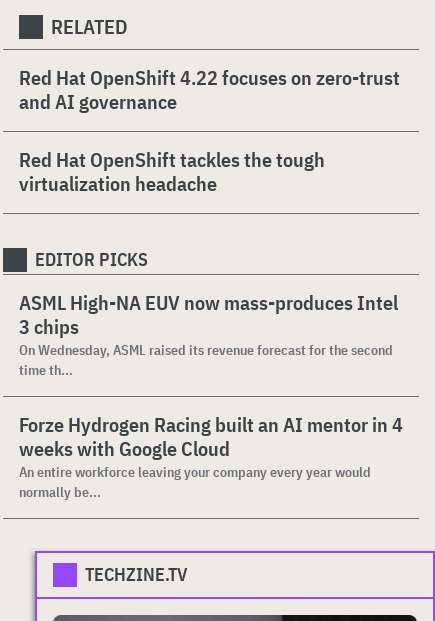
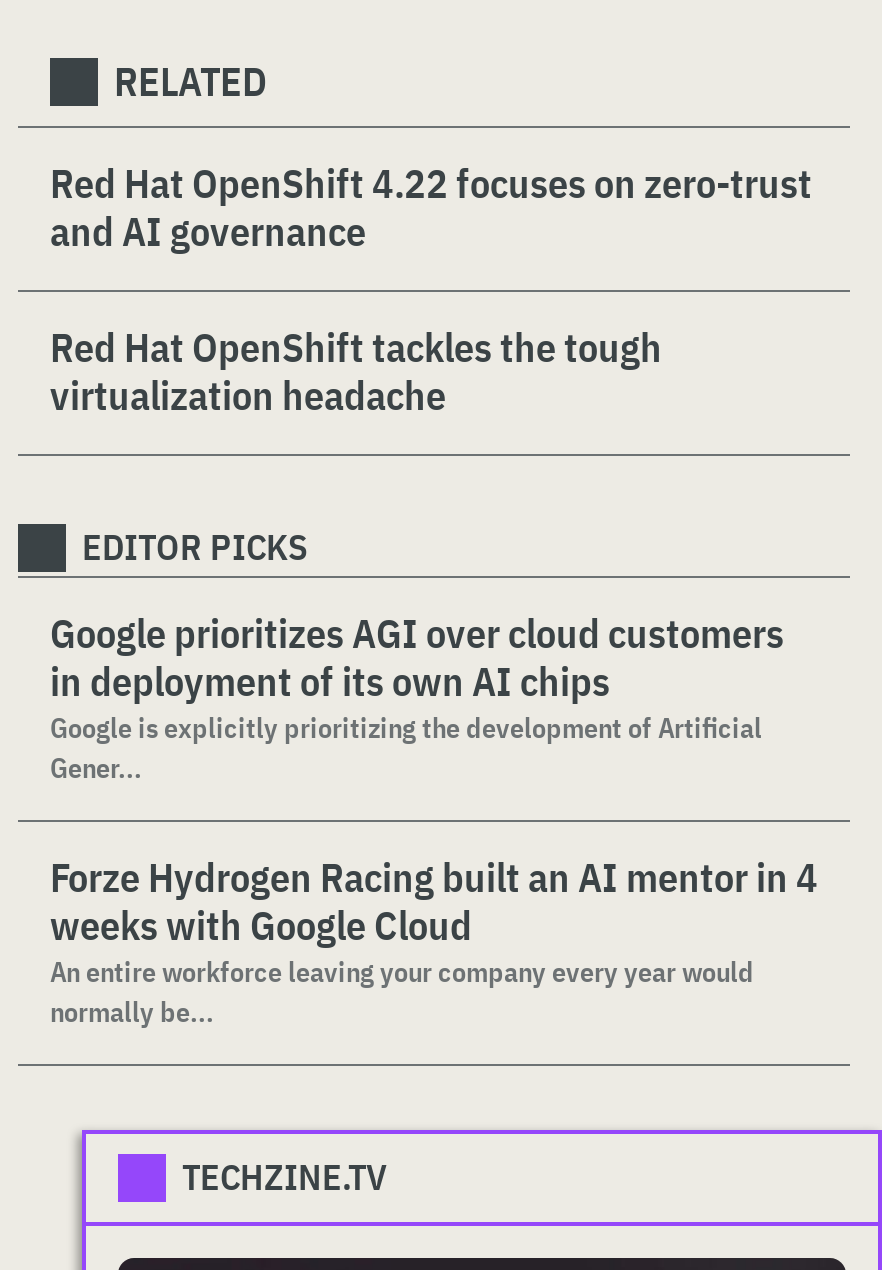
- ASML High-NA EUV now mass-produces Intel
- 3 chips
- On Wednesday, ASML raised its revenue forecast for the second
- time th...
+ Google prioritizes AGI over cloud customers
+ in deployment of its own AI chips
+ Google is explicitly prioritizing the development of Artificial
+ Gener...
